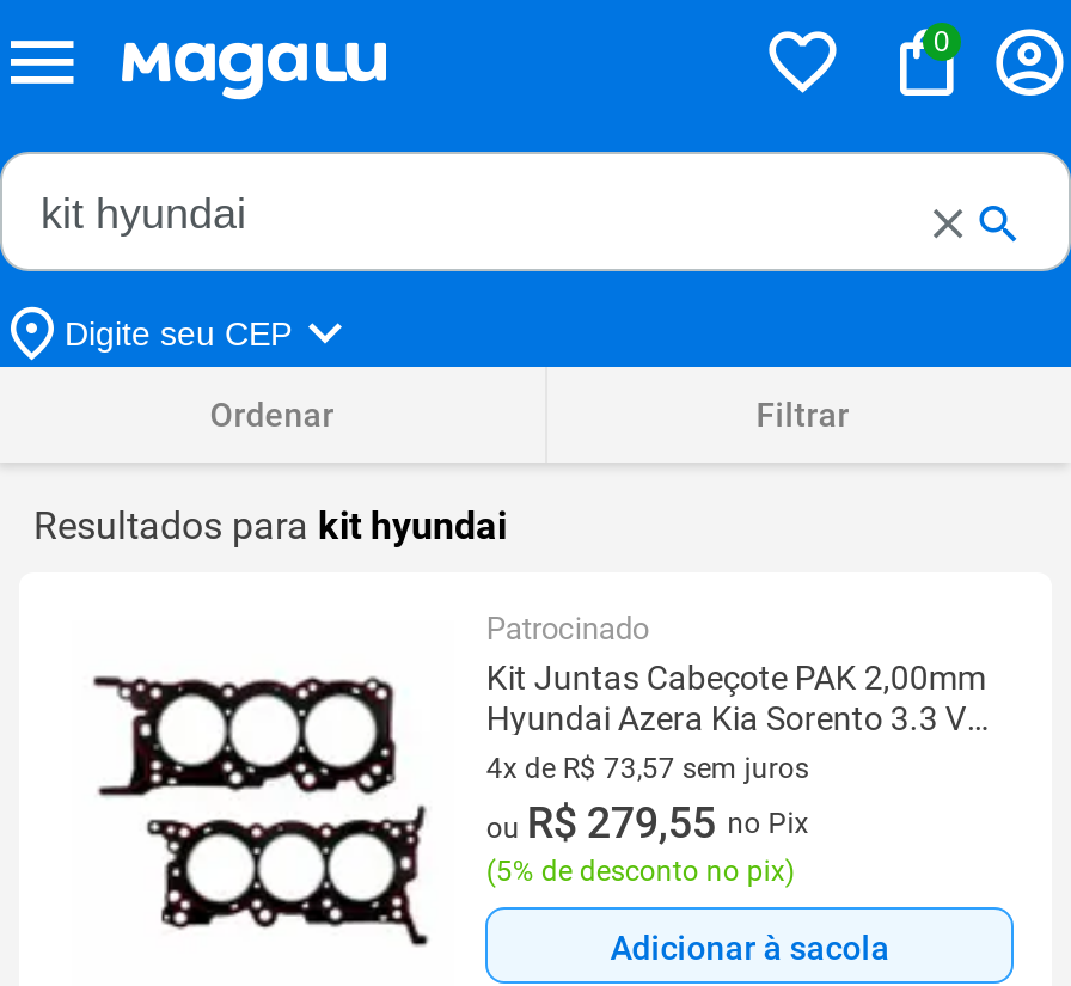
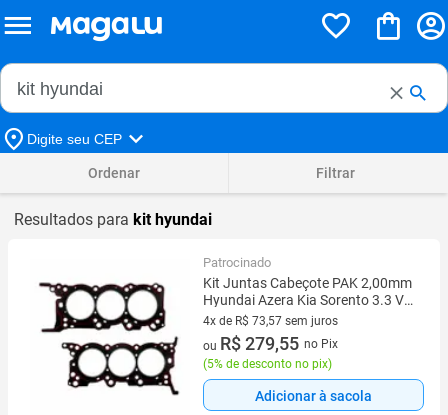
- 0
